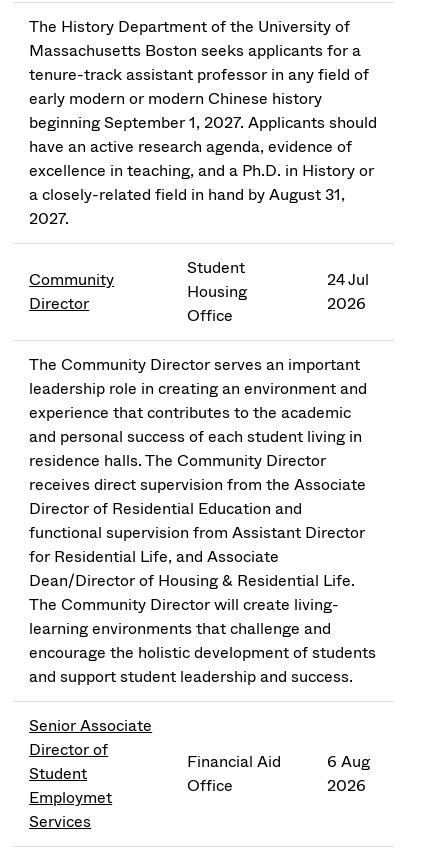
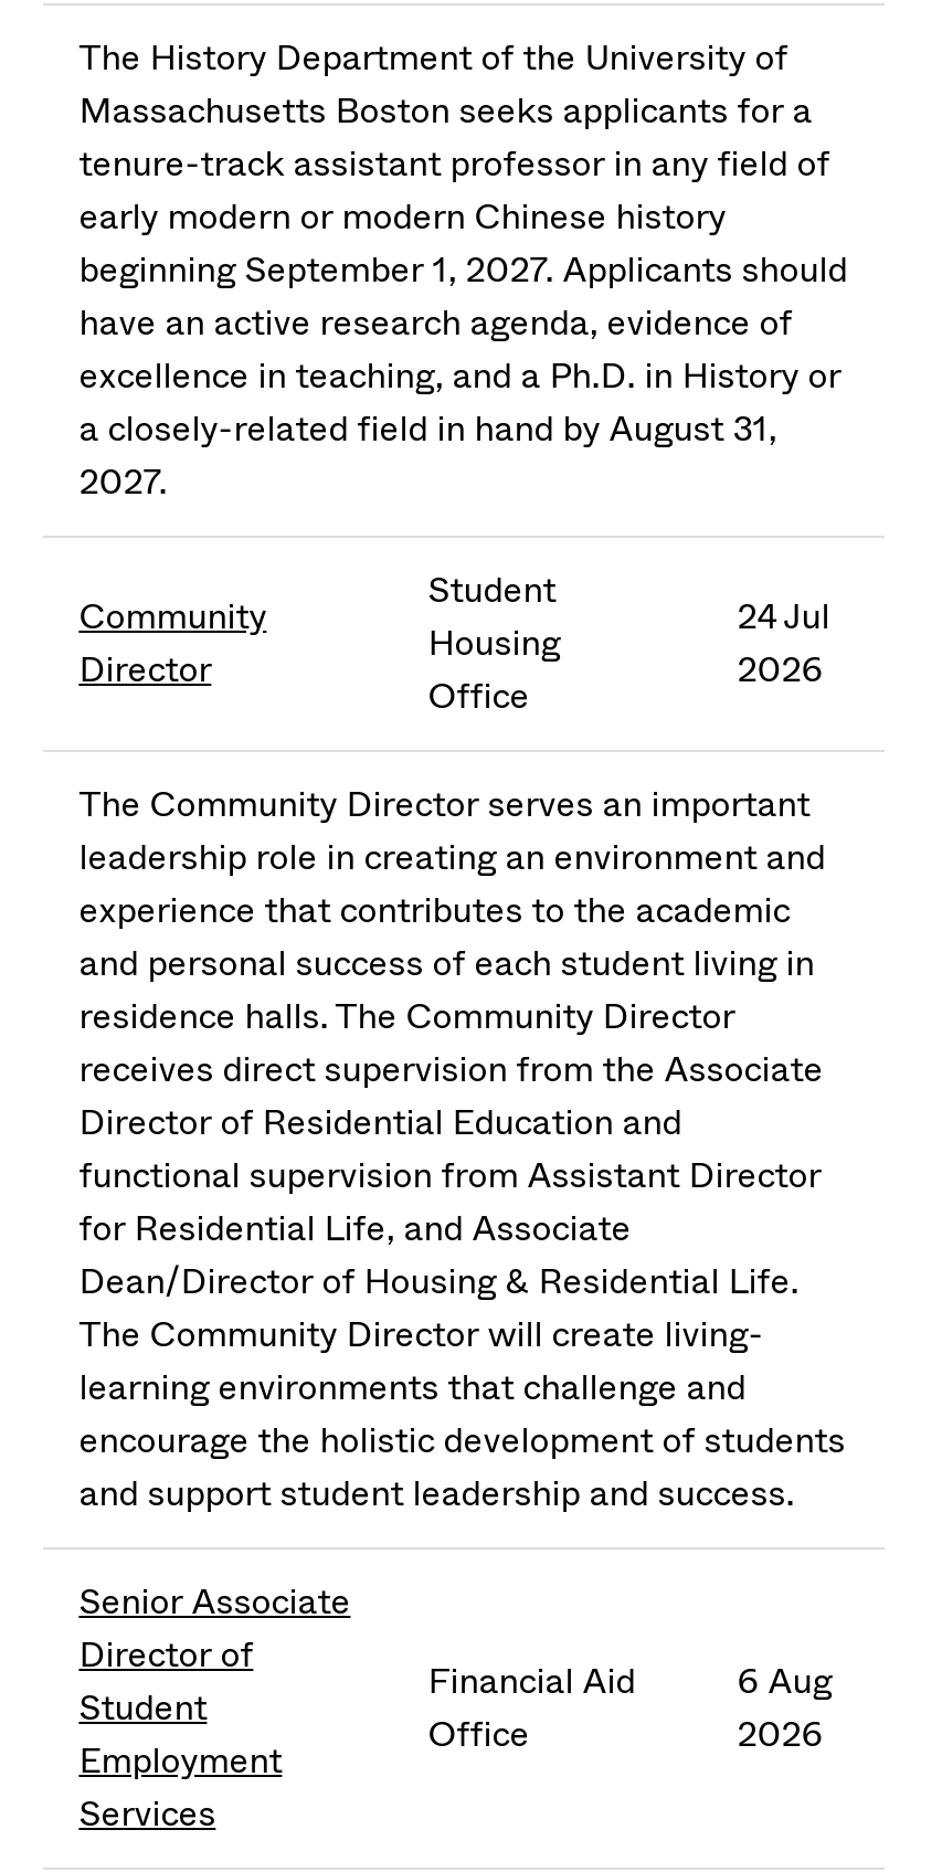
- Employmet
+ Employment
